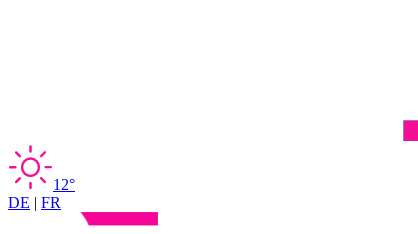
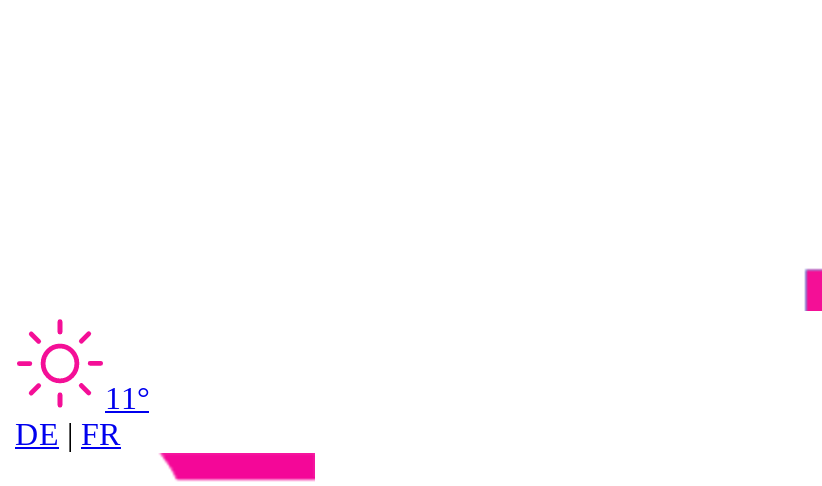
- 12°
+ 11°
